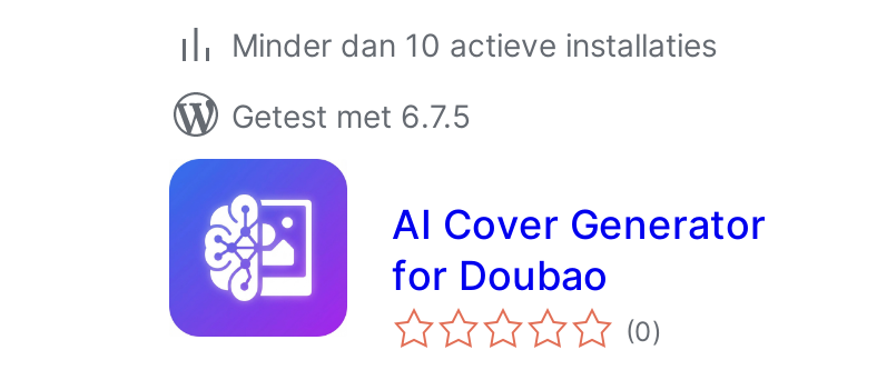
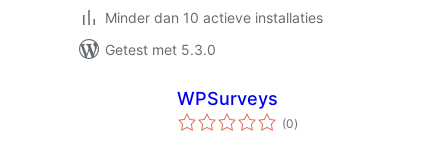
- Getest met 6.7.5
+ Getest met 5.3.0

- [image]

- AI Cover Generator
- for Doubao
+ WPSurveys
